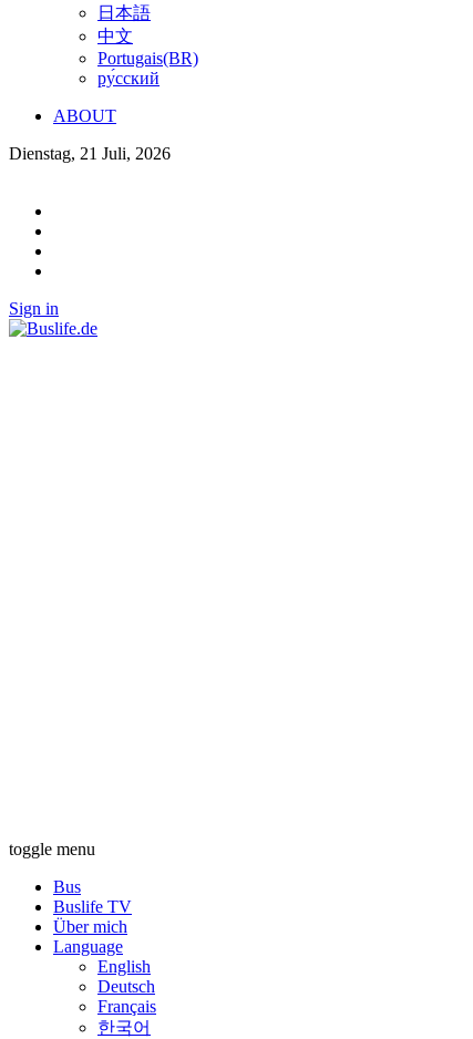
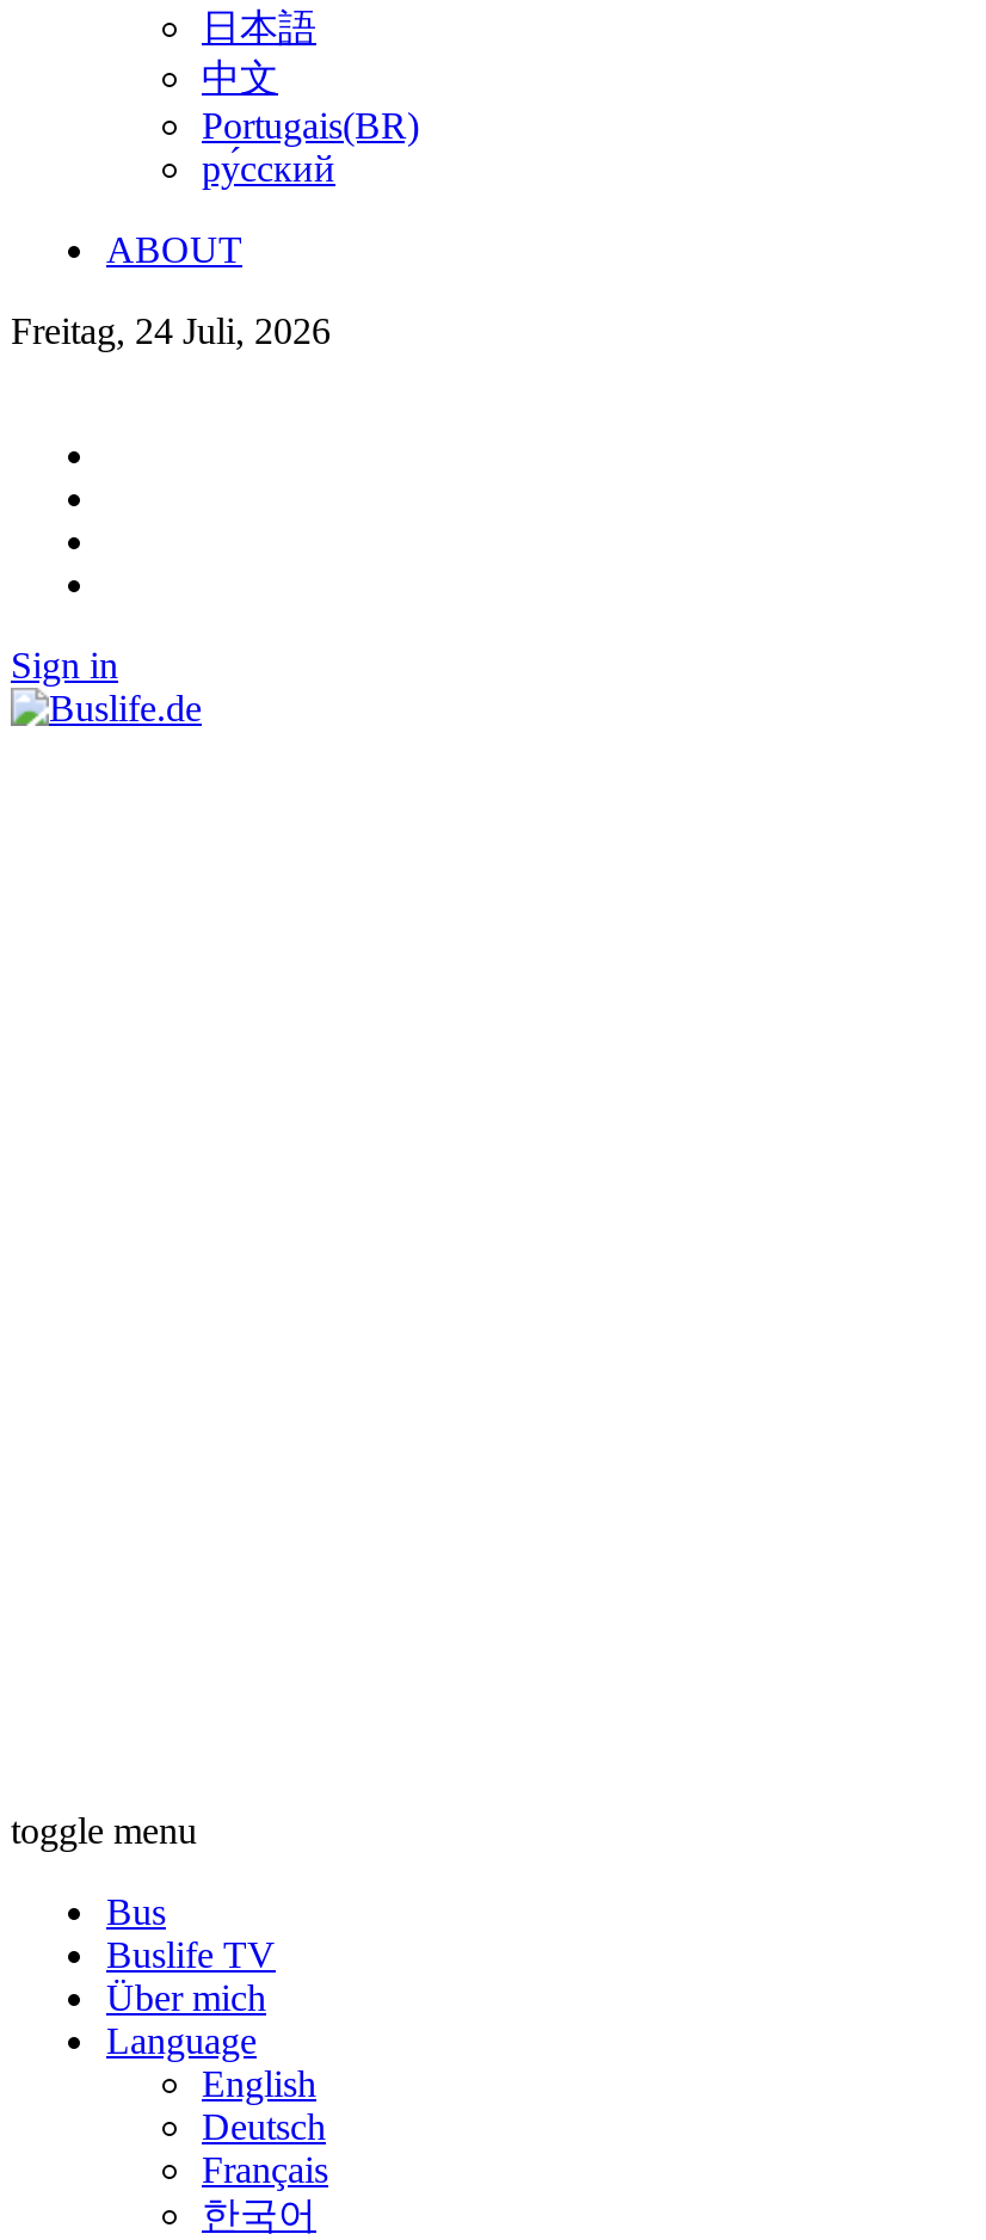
- Dienstag, 21 Juli, 2026
+ Freitag, 24 Juli, 2026
